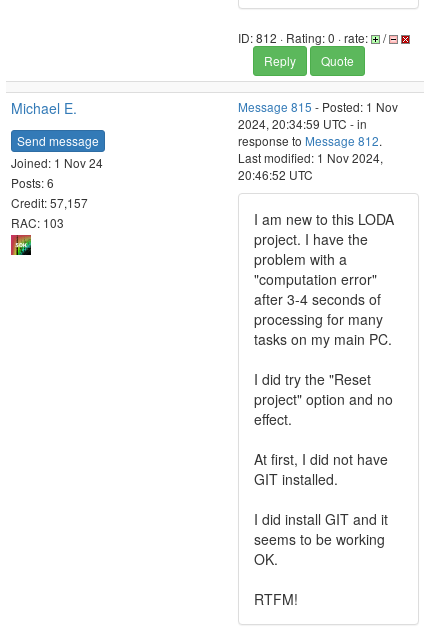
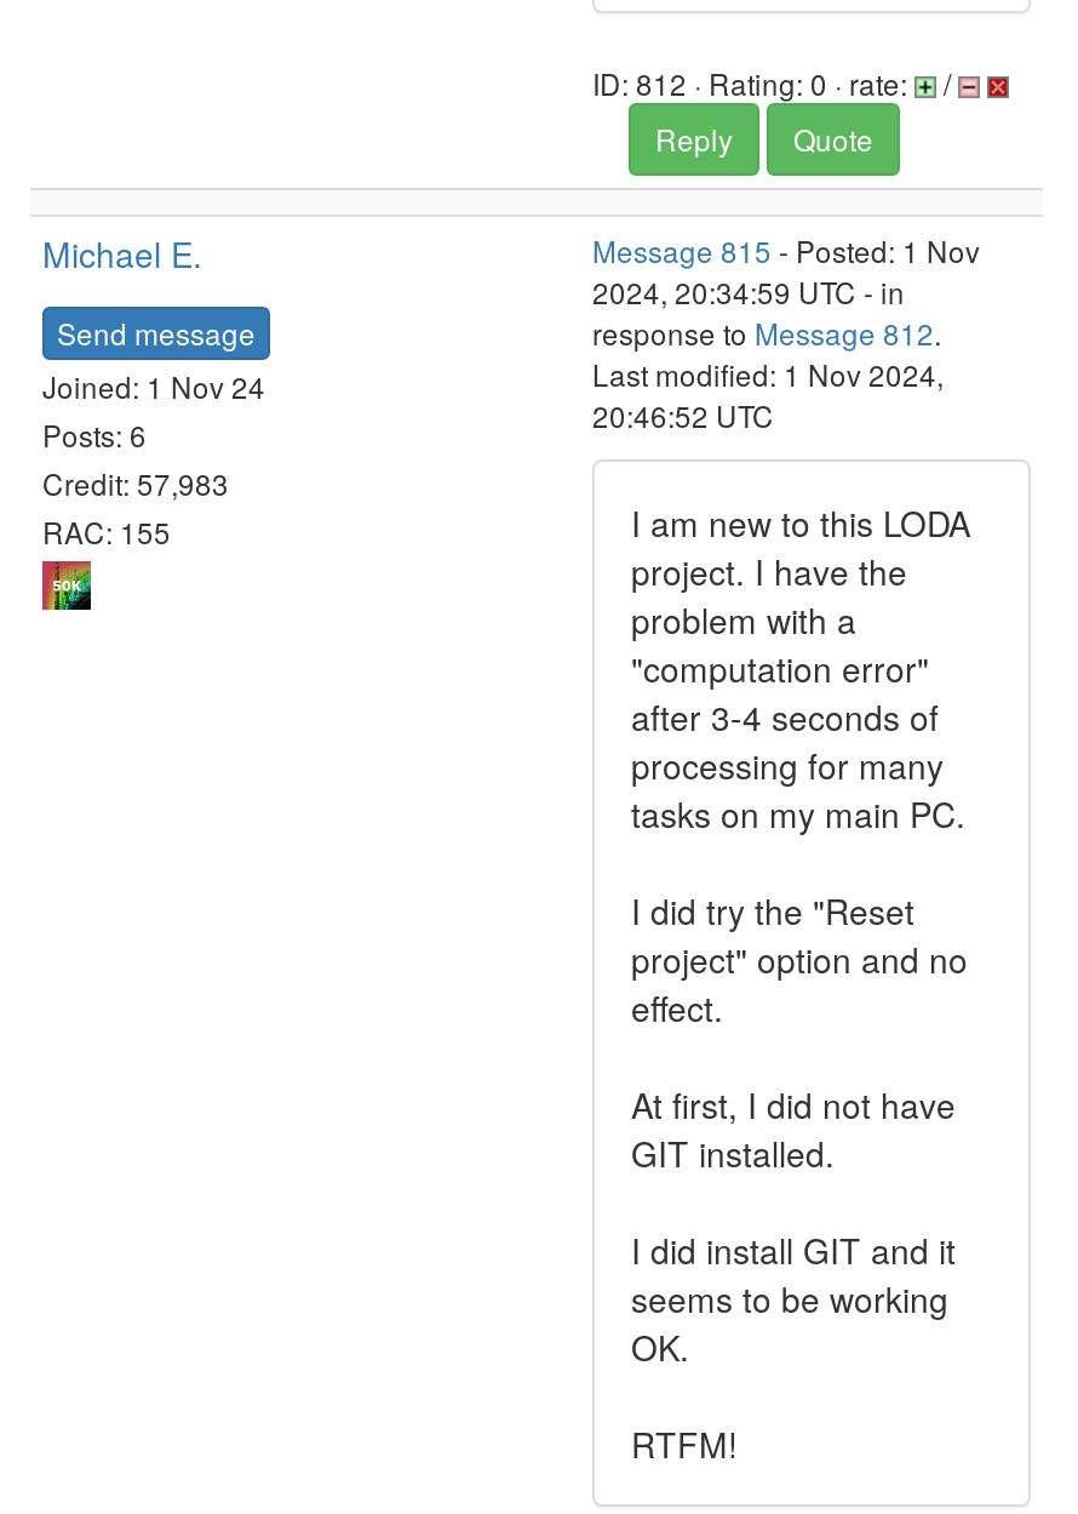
- Credit: 57,157
+ Credit: 57,983

- RAC: 103
+ RAC: 155
